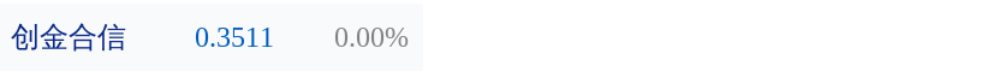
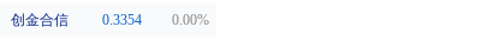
- 0.3511 0.00%
+ 0.3354 0.00%
